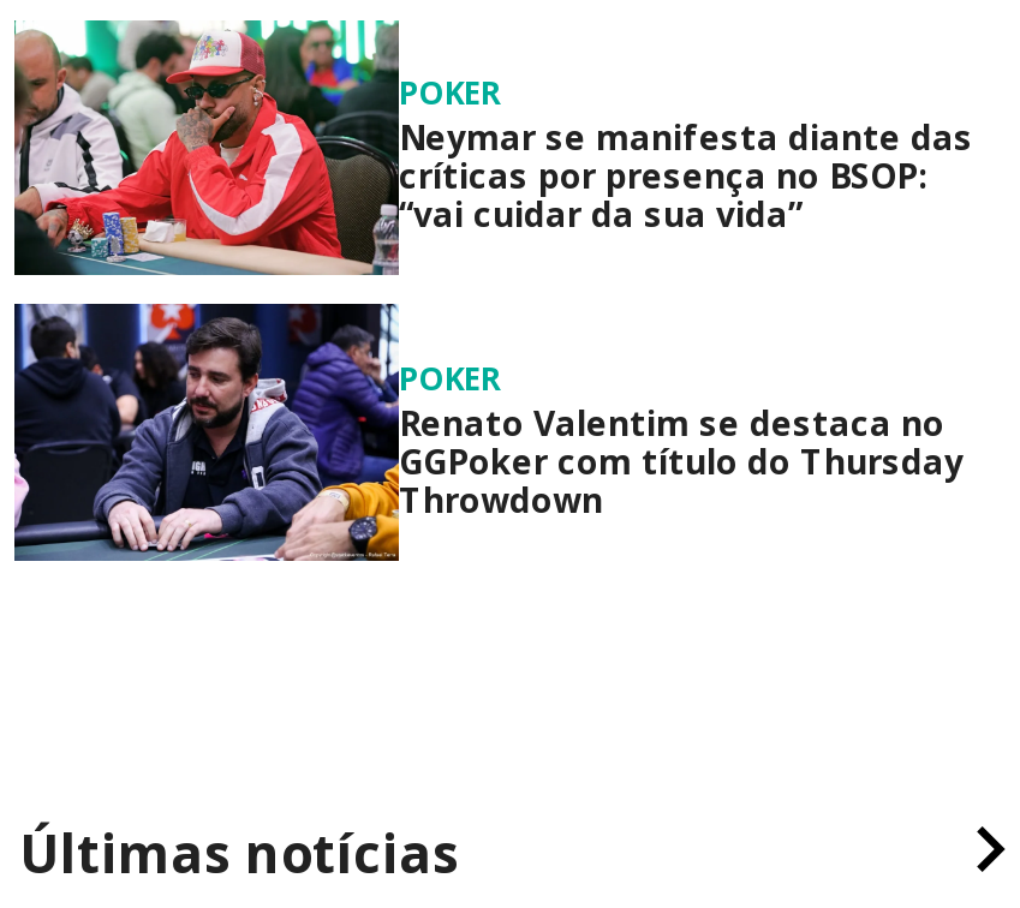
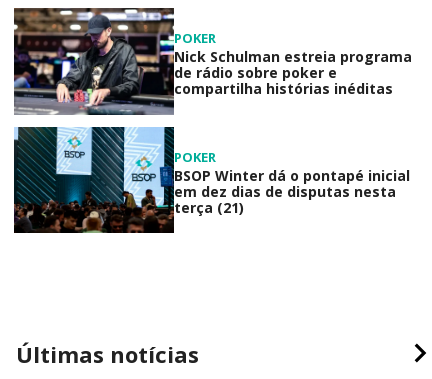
- [image]
- Neymar se manifesta diante das
- críticas por presença no BSOP:
- “vai cuidar da sua vida”
+ [image]
+ Nick Schulman estreia programa
+ de rádio sobre poker e
+ compartilha histórias inéditas

- [image]
- Renato Valentim se destaca no
- GGPoker com título do Thursday
- Throwdown
+ [image]
+ BSOP Winter dá o pontapé inicial
+ em dez dias de disputas nesta
+ terça (21)
